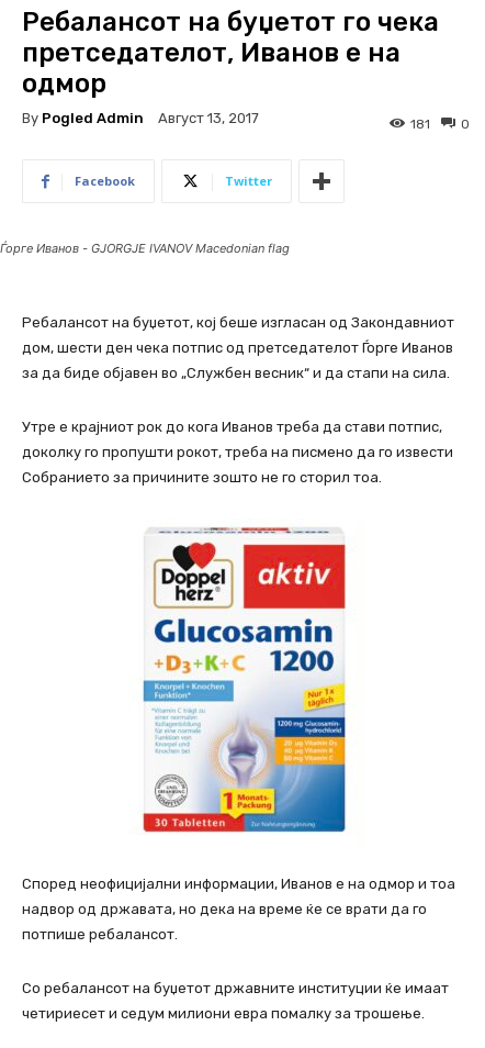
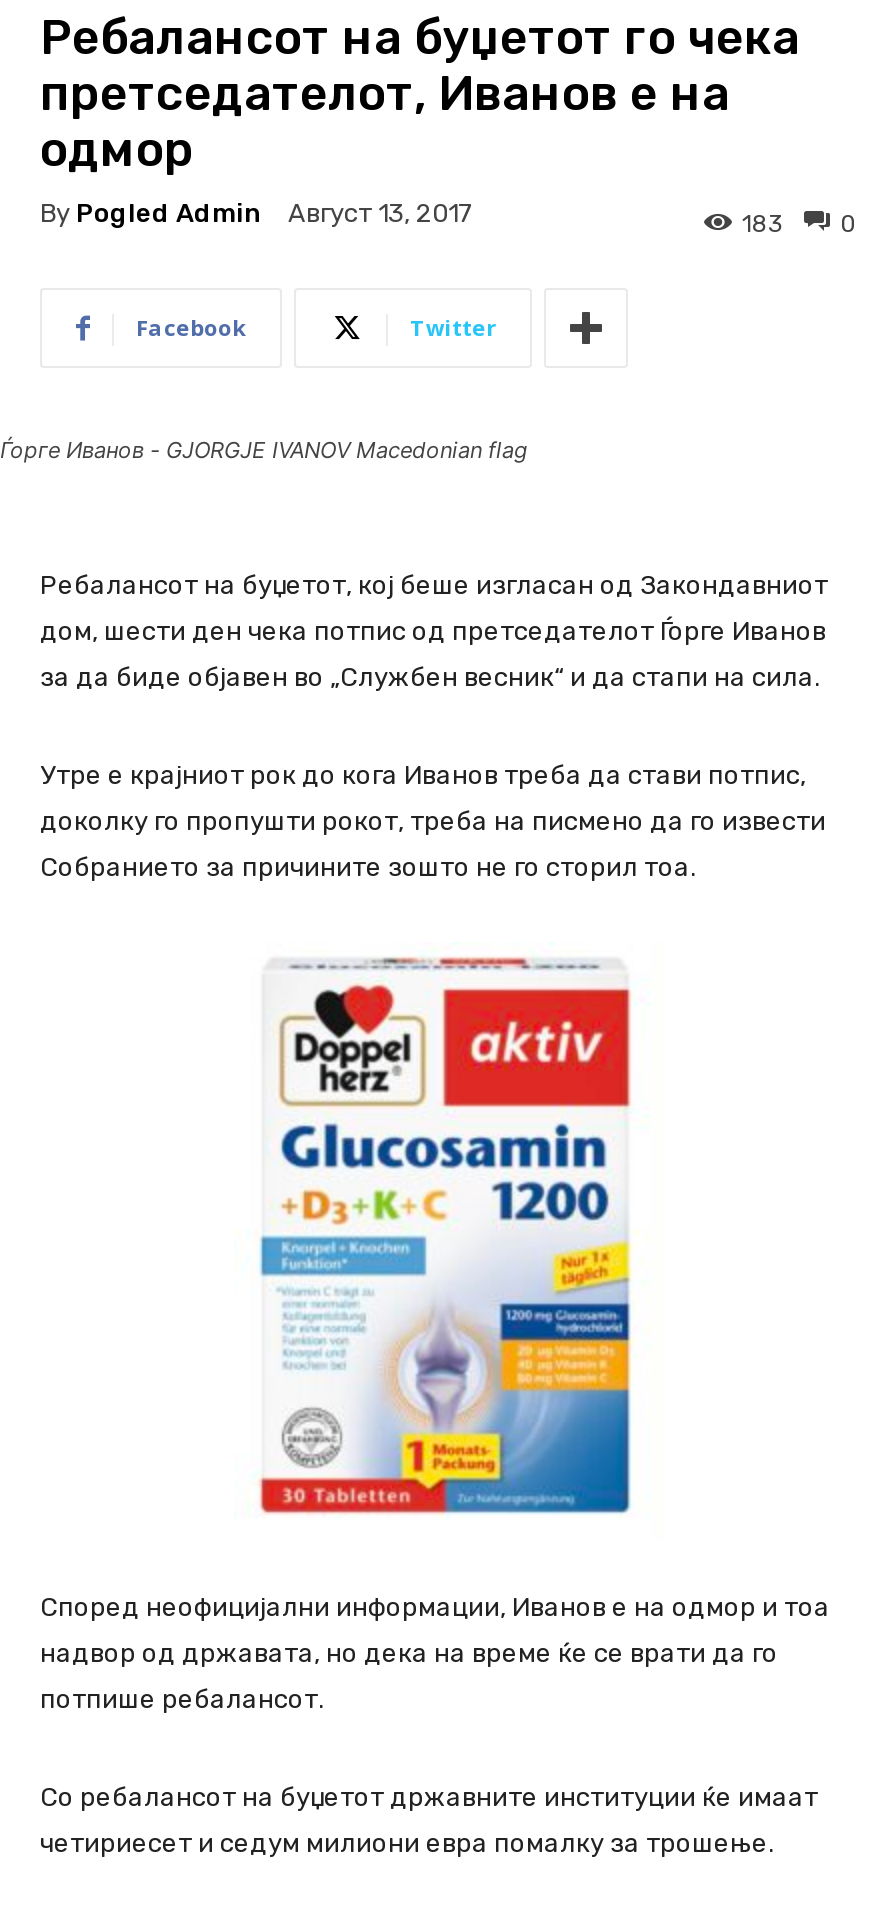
- 181 0
+ 183 0
